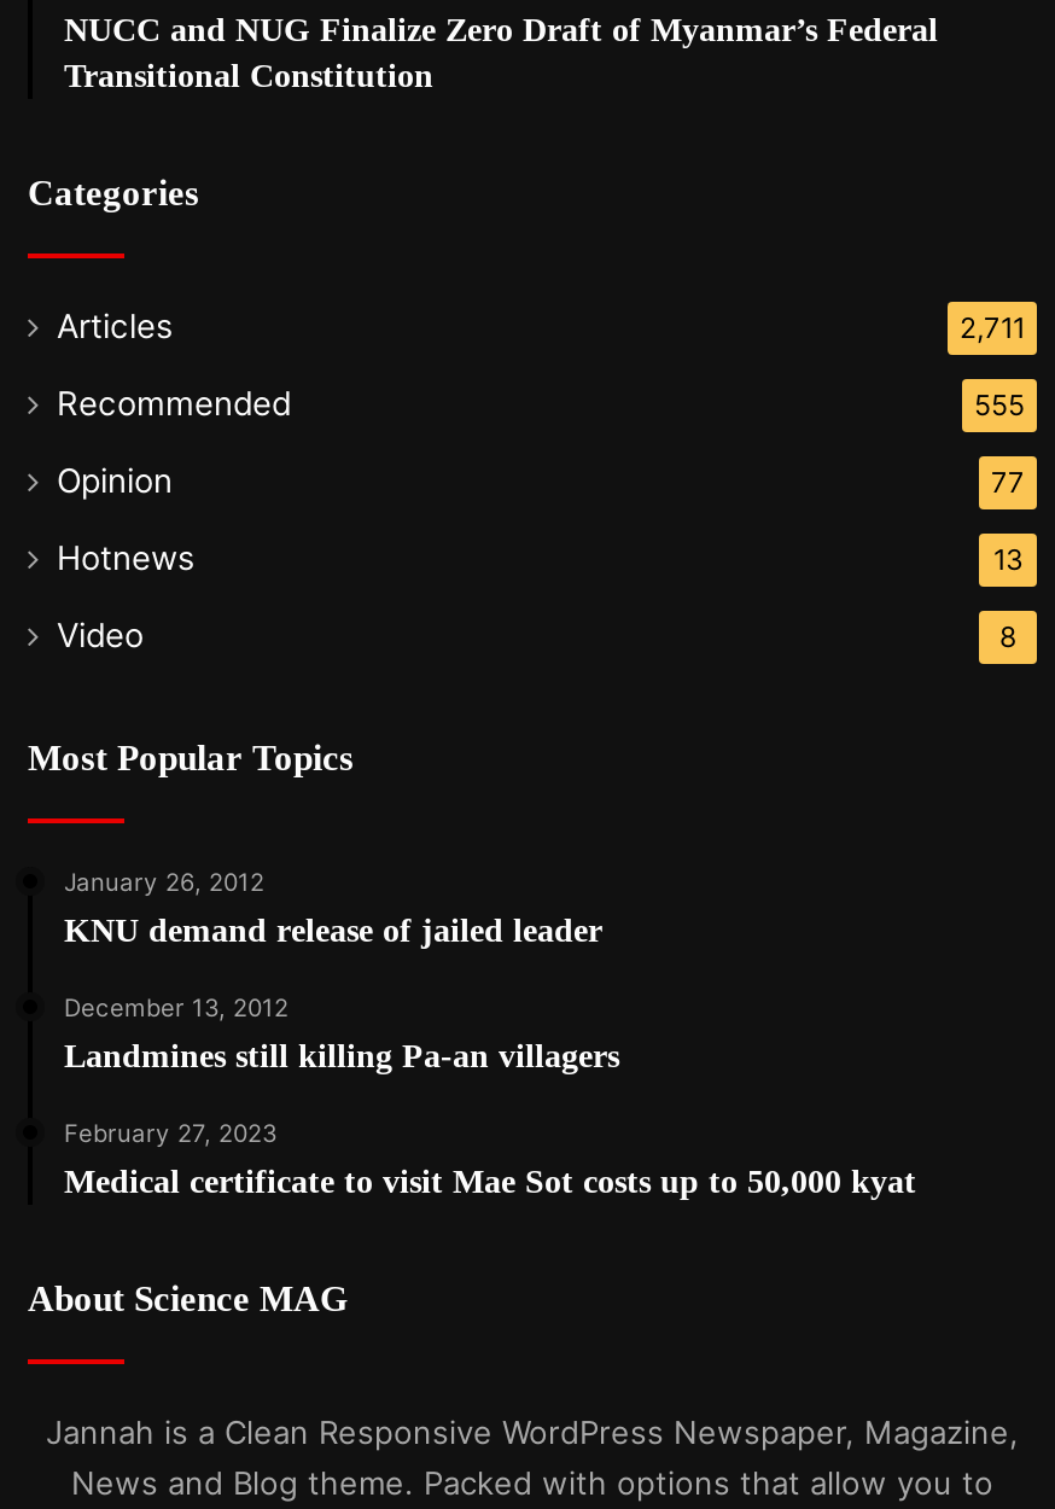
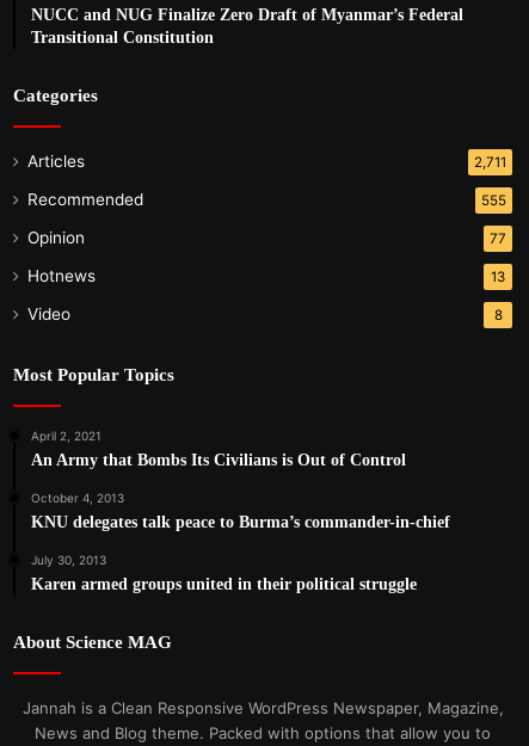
- January 26, 2012
+ April 2, 2021

- KNU demand release of jailed leader
+ An Army that Bombs Its Civilians is Out of Control

- December 13, 2012
+ October 4, 2013

- Landmines still killing Pa-an villagers
+ KNU delegates talk peace to Burma’s commander-in-chief

- February 27, 2023
+ July 30, 2013

- Medical certificate to visit Mae Sot costs up to 50,000 kyat
+ Karen armed groups united in their political struggle
